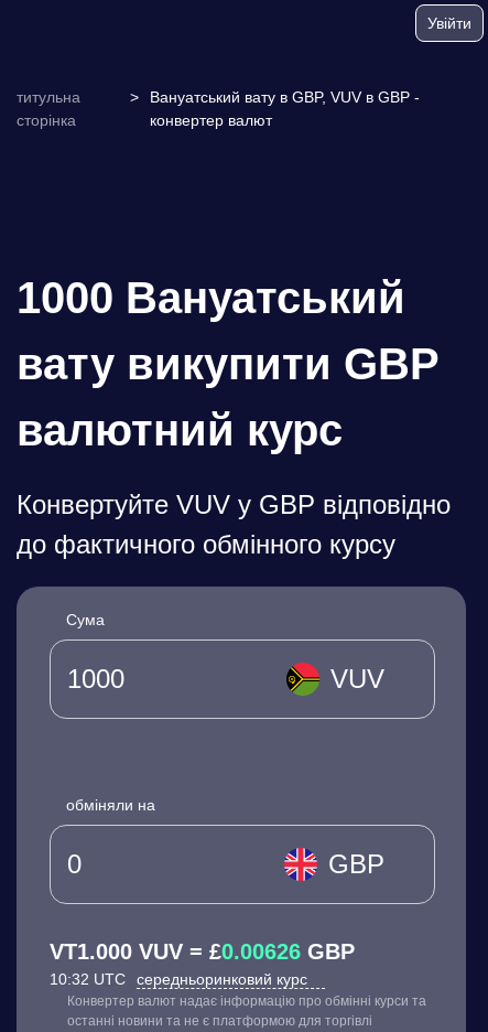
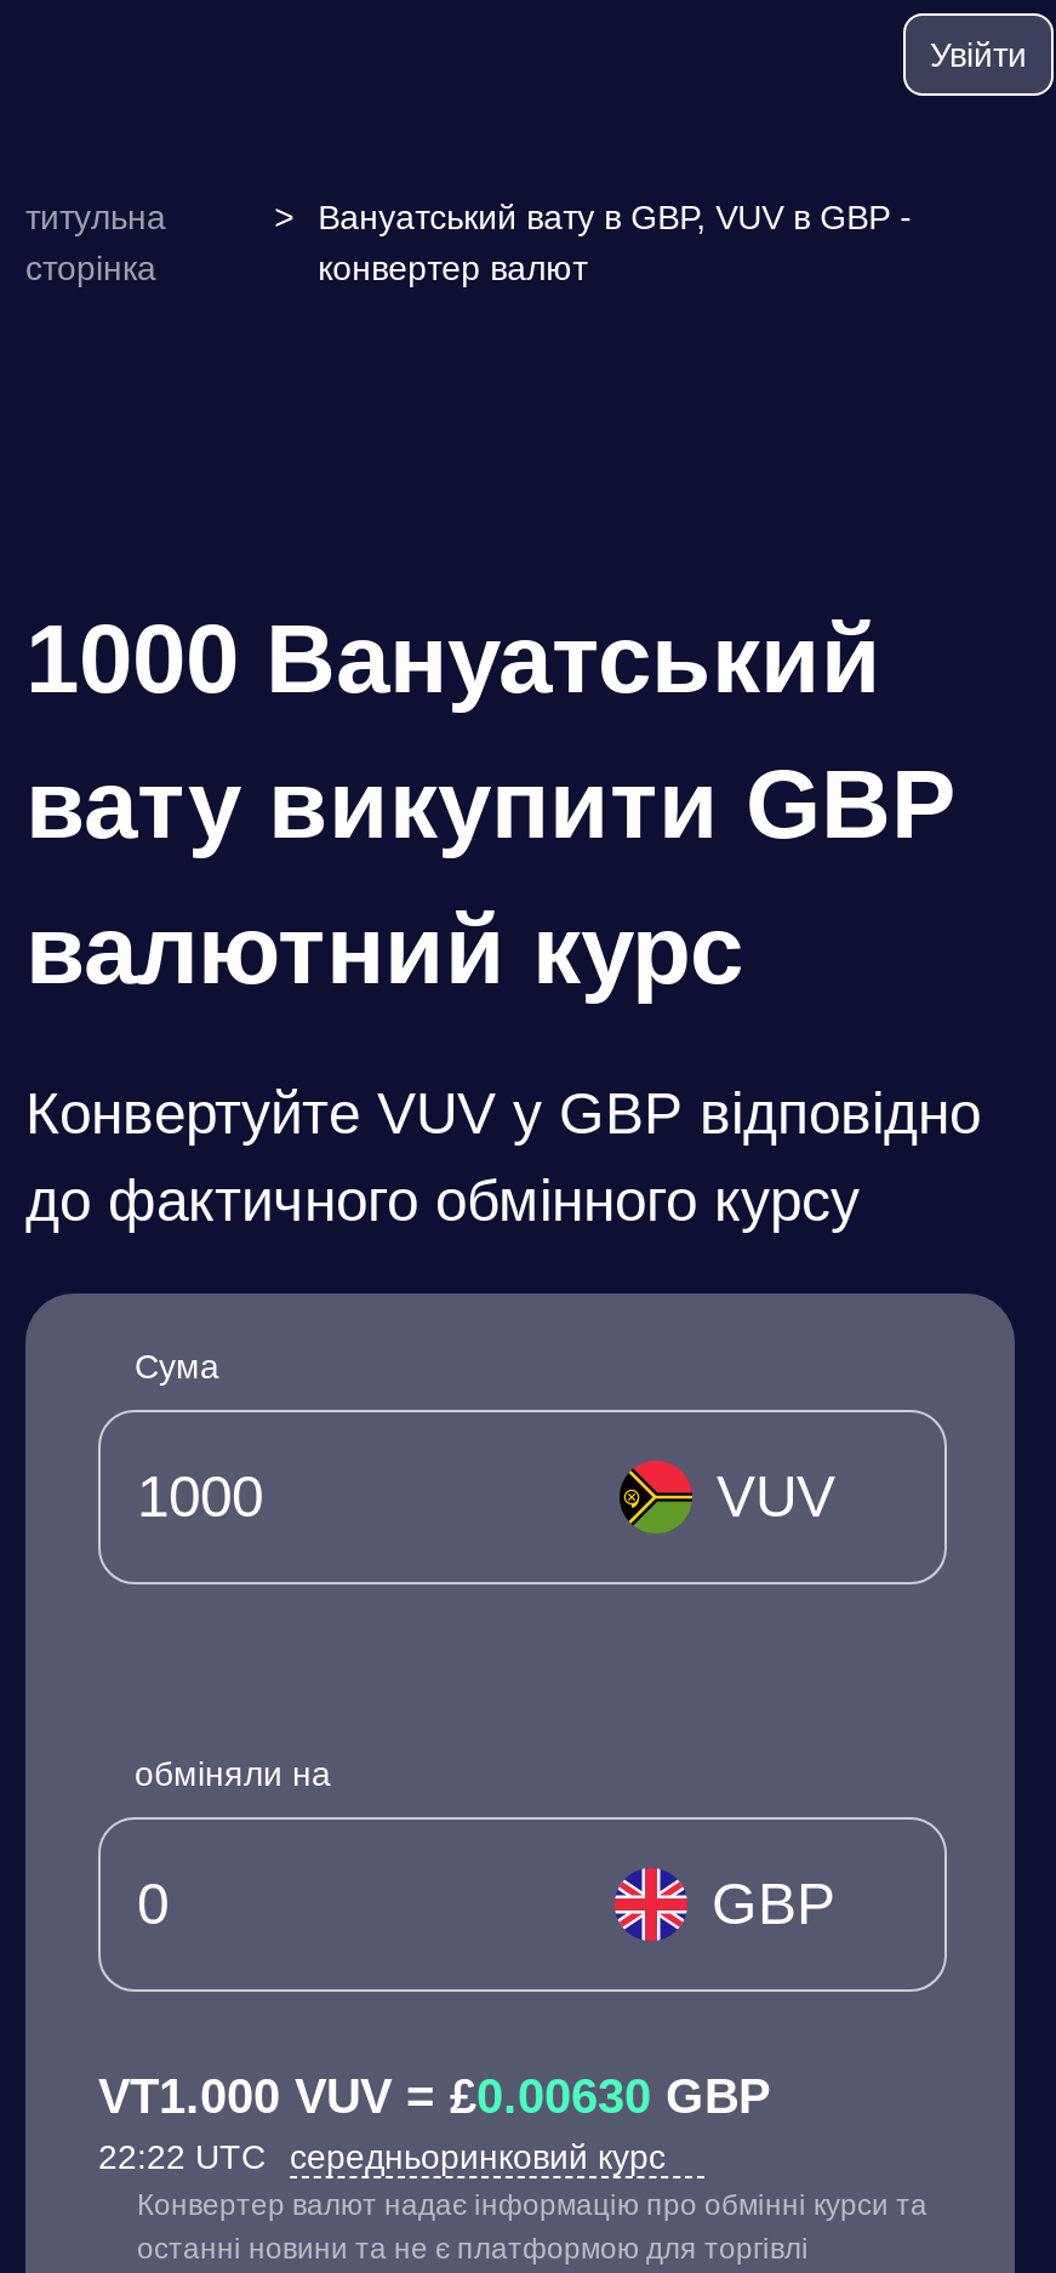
- VT1.000 VUV = £0.00626 GBP
+ VT1.000 VUV = £0.00630 GBP

- 10:32 UTC середньоринковий курс
+ 22:22 UTC середньоринковий курс
